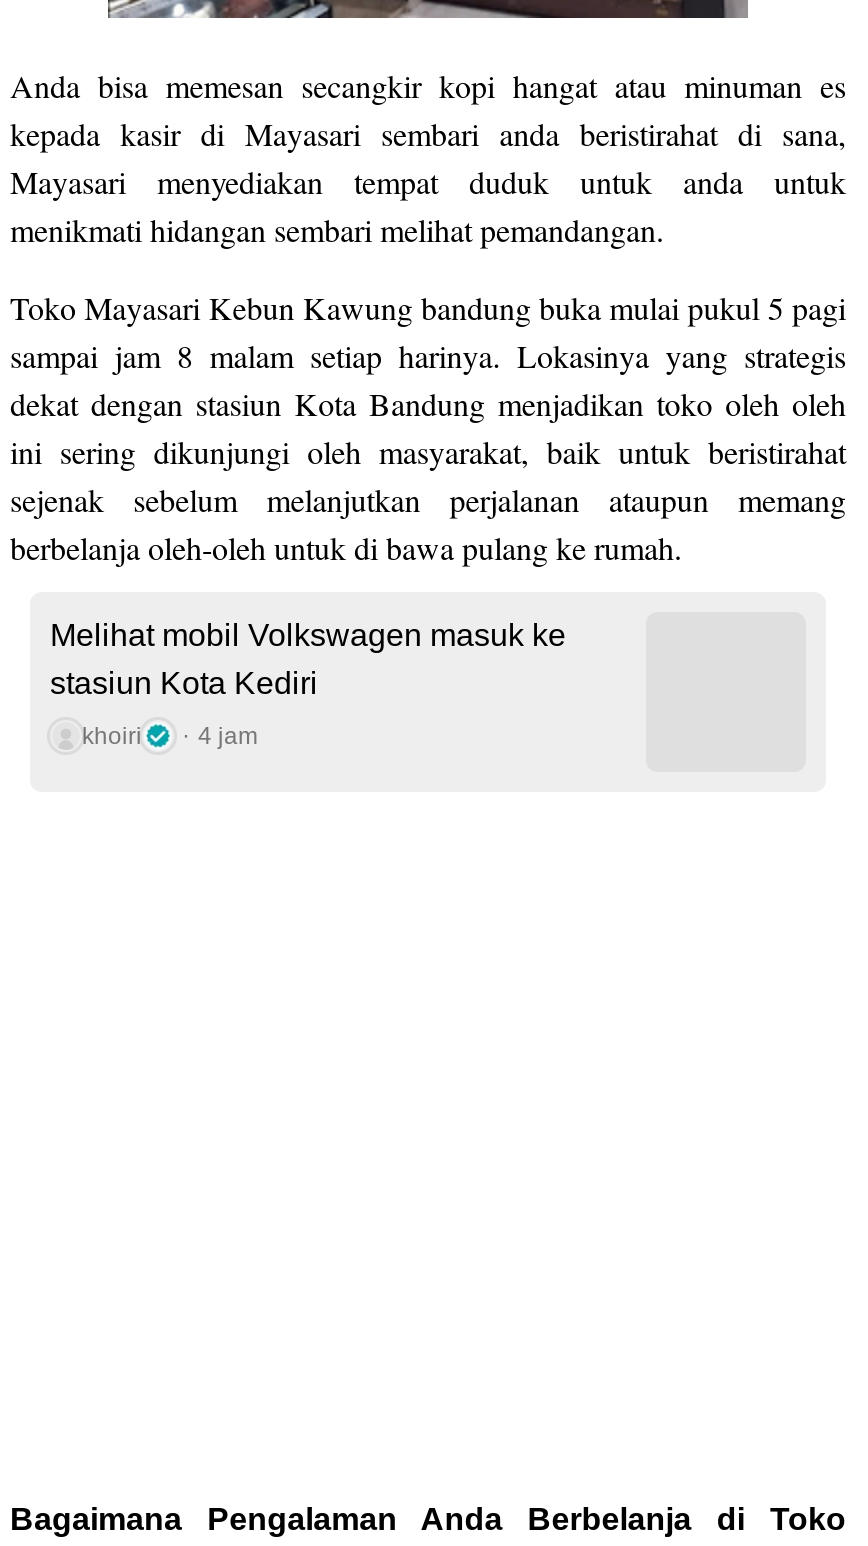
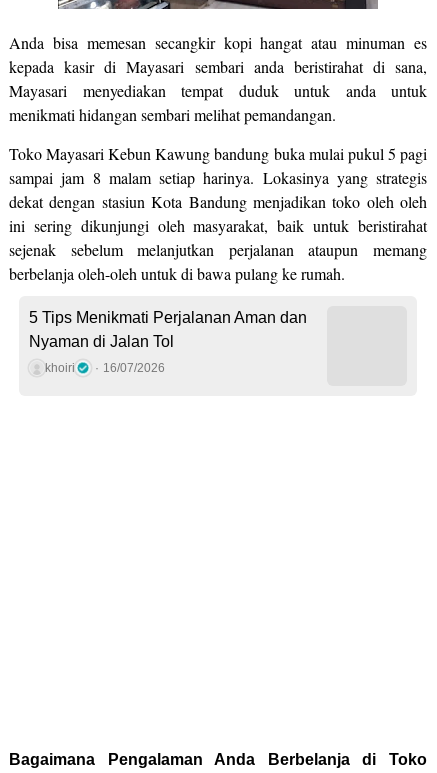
- Melihat mobil Volkswagen masuk ke
- stasiun Kota Kediri
+ 5 Tips Menikmati Perjalanan Aman dan
+ Nyaman di Jalan Tol

- khoiri 4 jam
+ khoiri 16/07/2026
